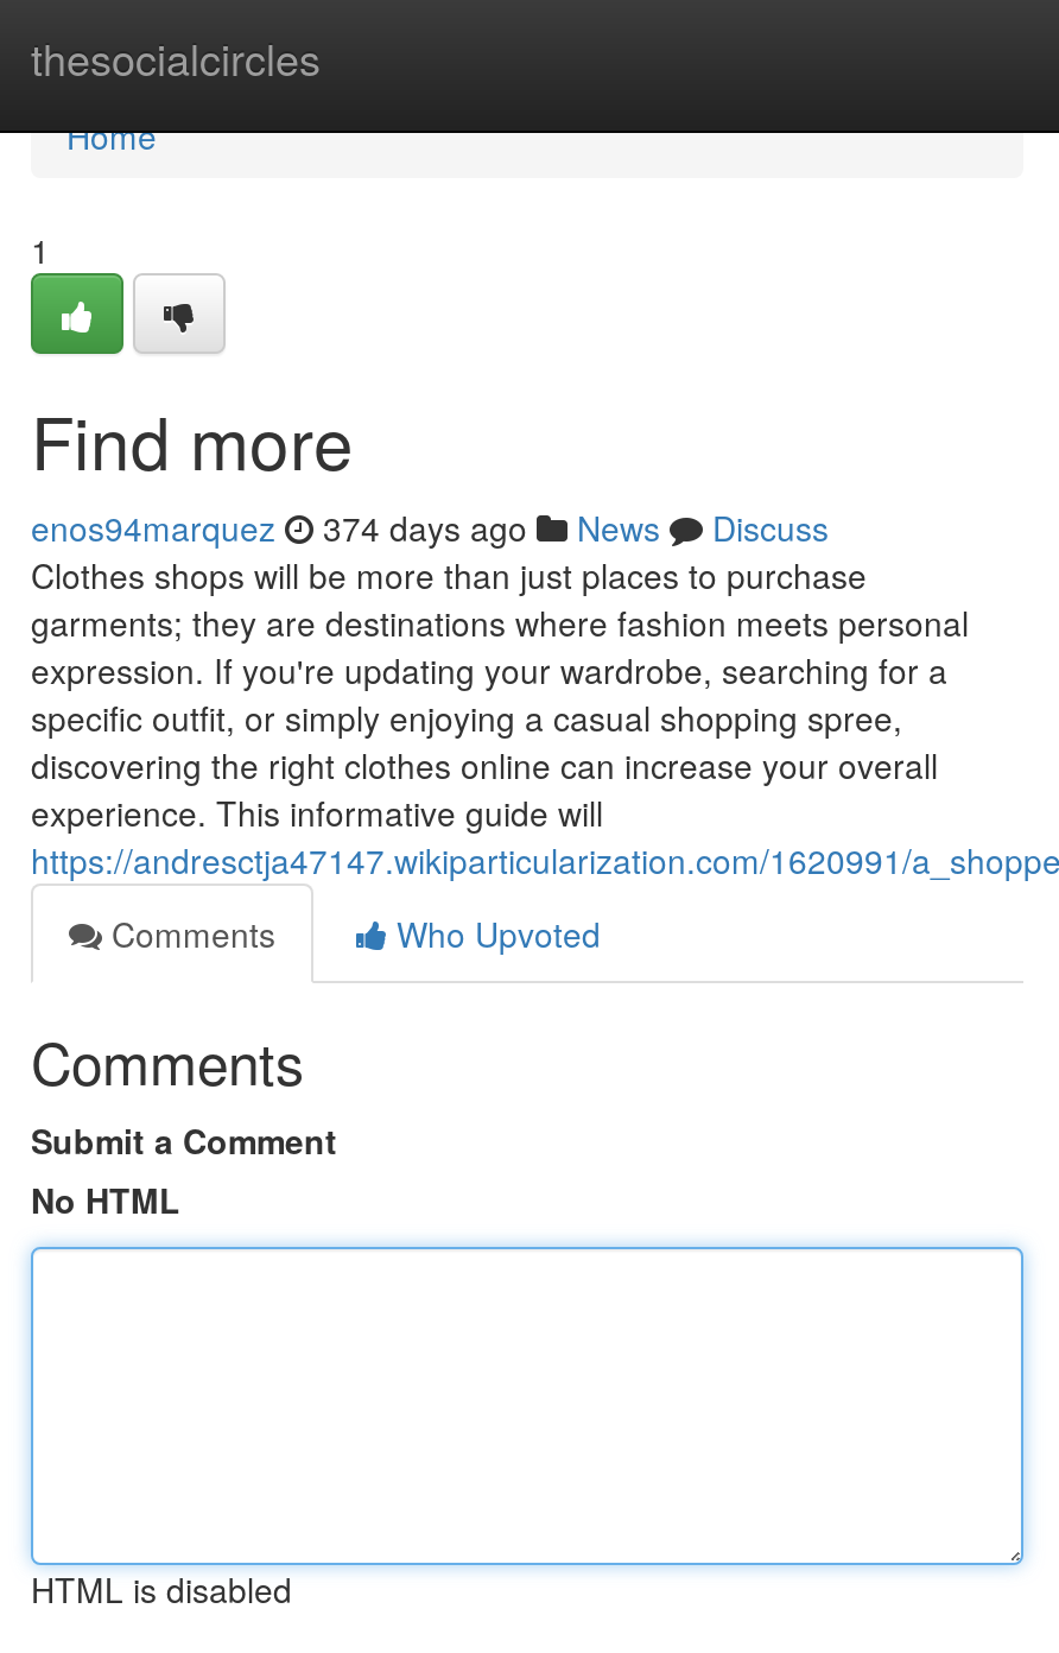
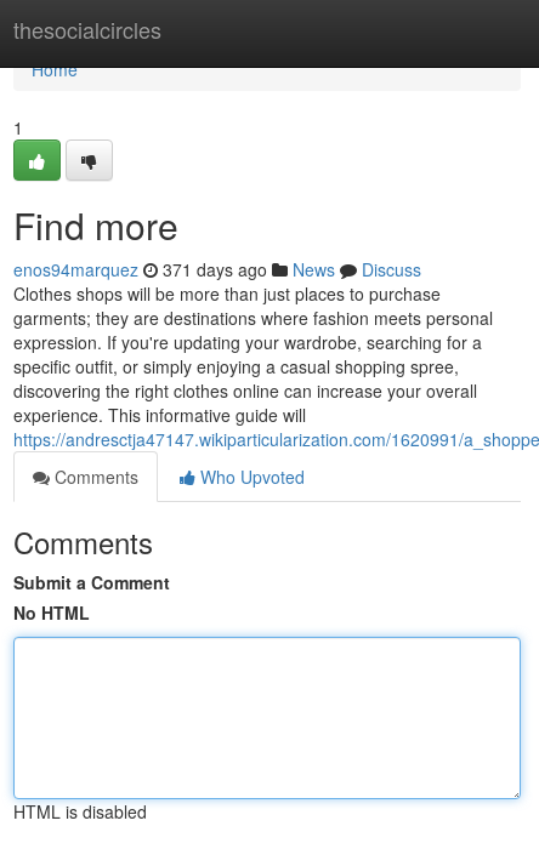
- enos94marquez 374 days ago News Discuss
+ enos94marquez 371 days ago News Discuss
